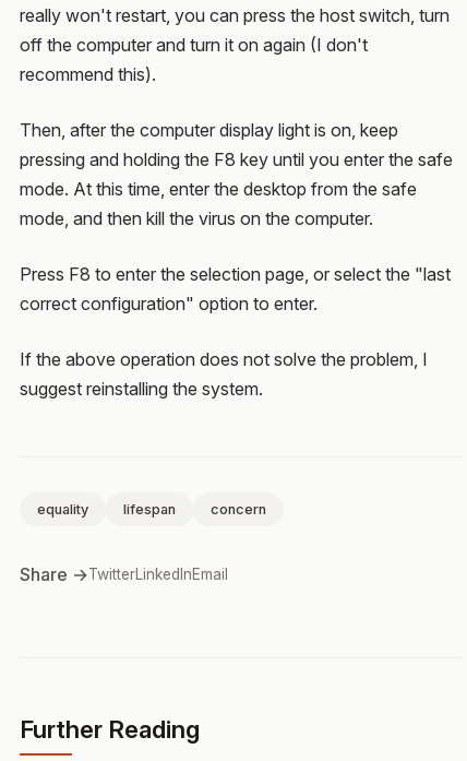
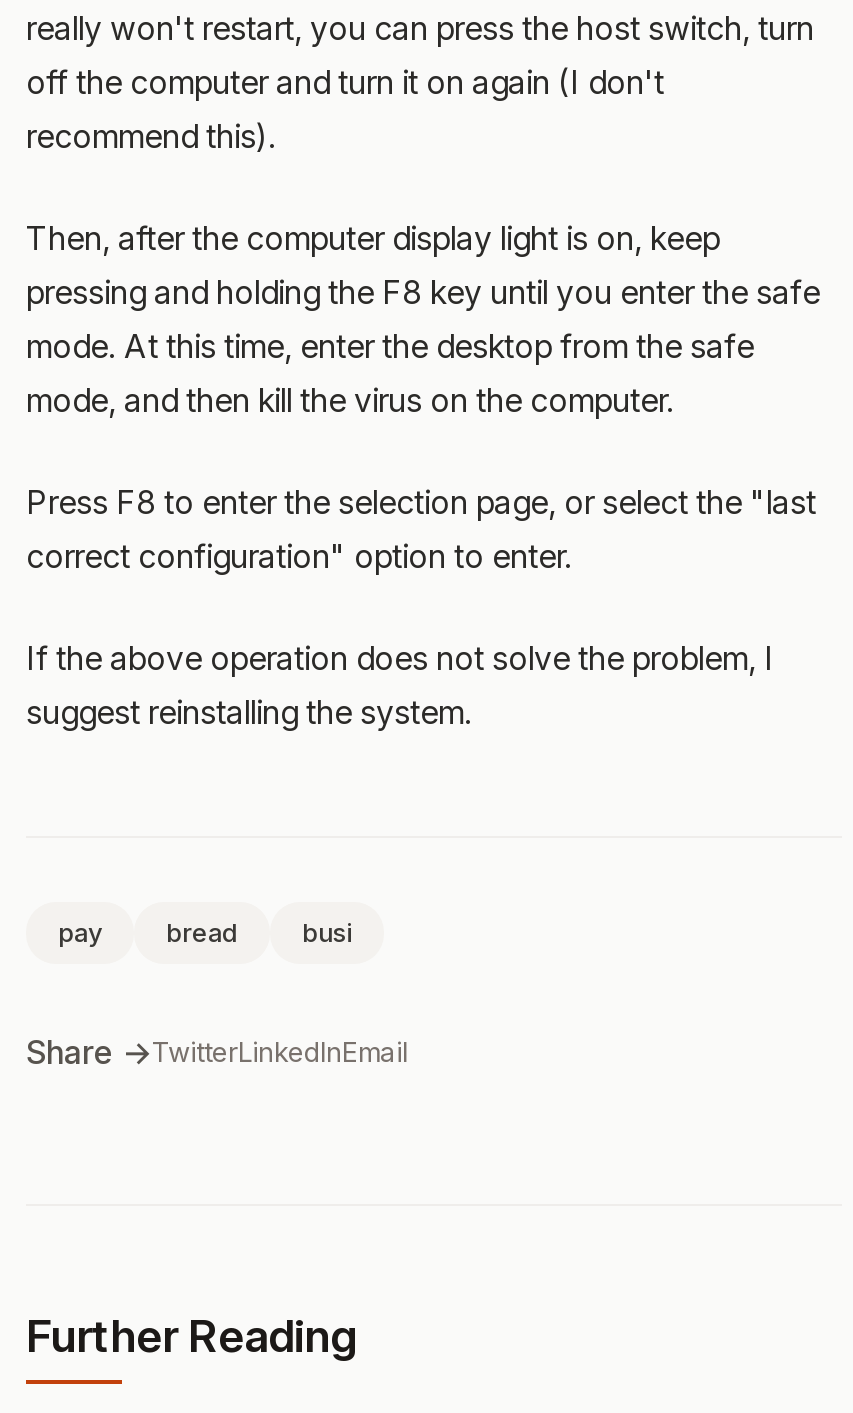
- equality
- lifespan
- concern
+ pay
+ bread
+ busi
